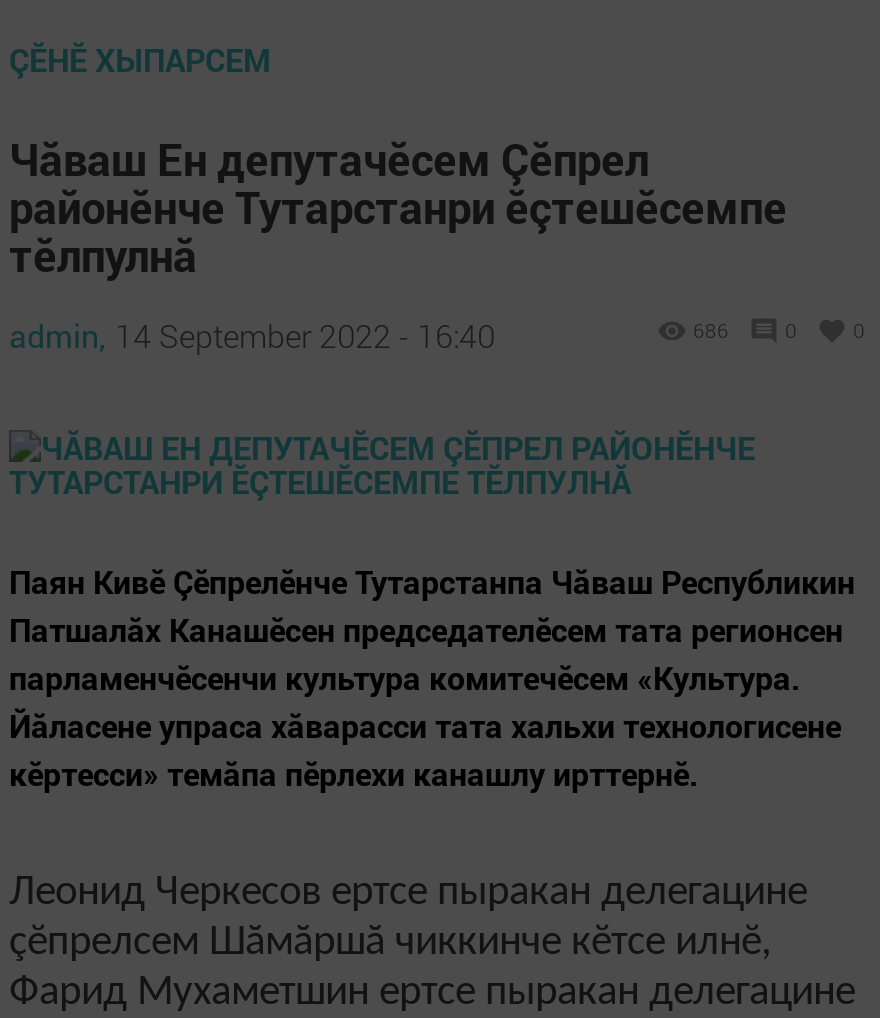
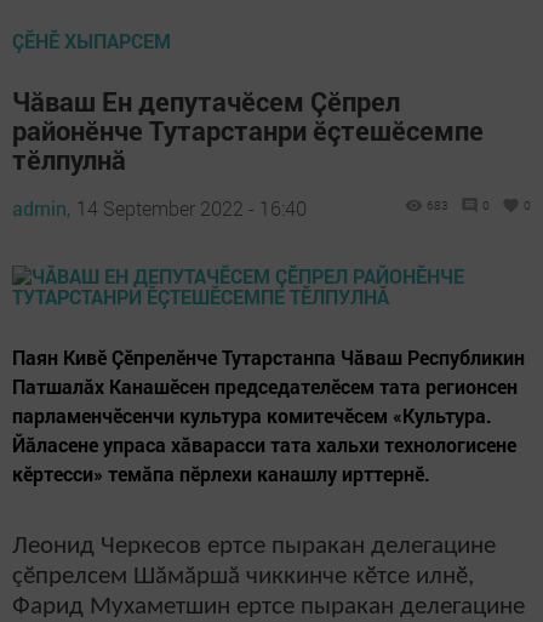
- 686
+ 683
